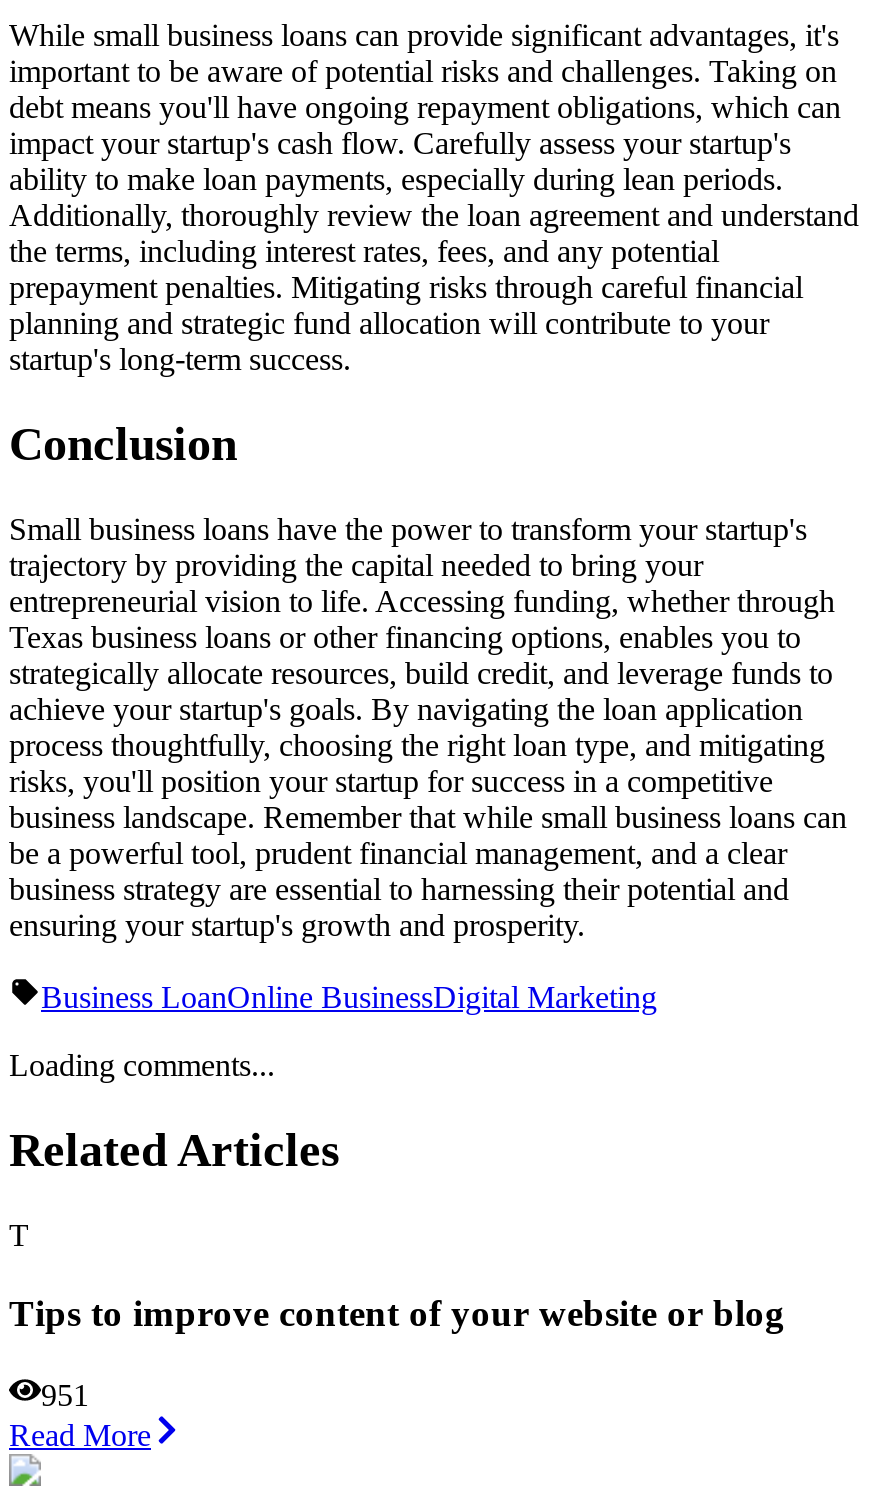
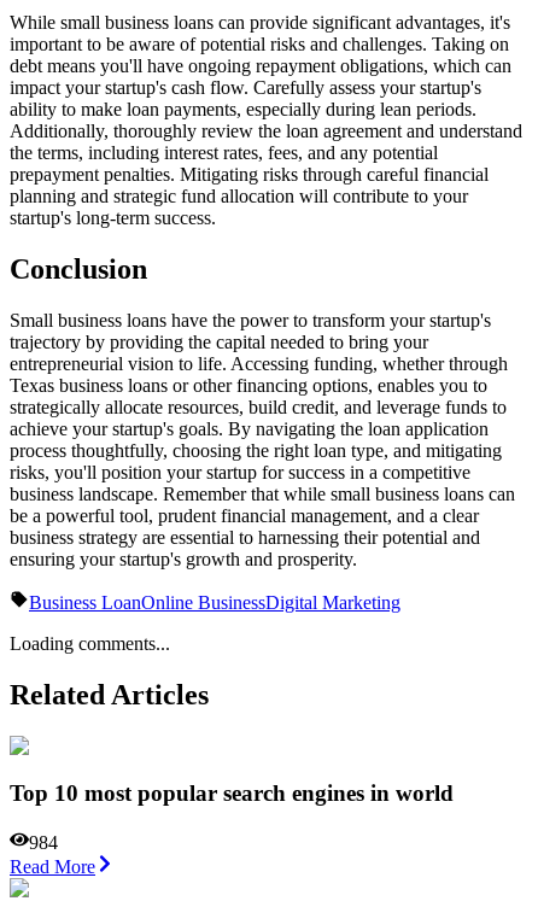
- T
- Tips to improve content of your website or blog
- 951
+ Top 10 most popular search engines in world
+ 984
